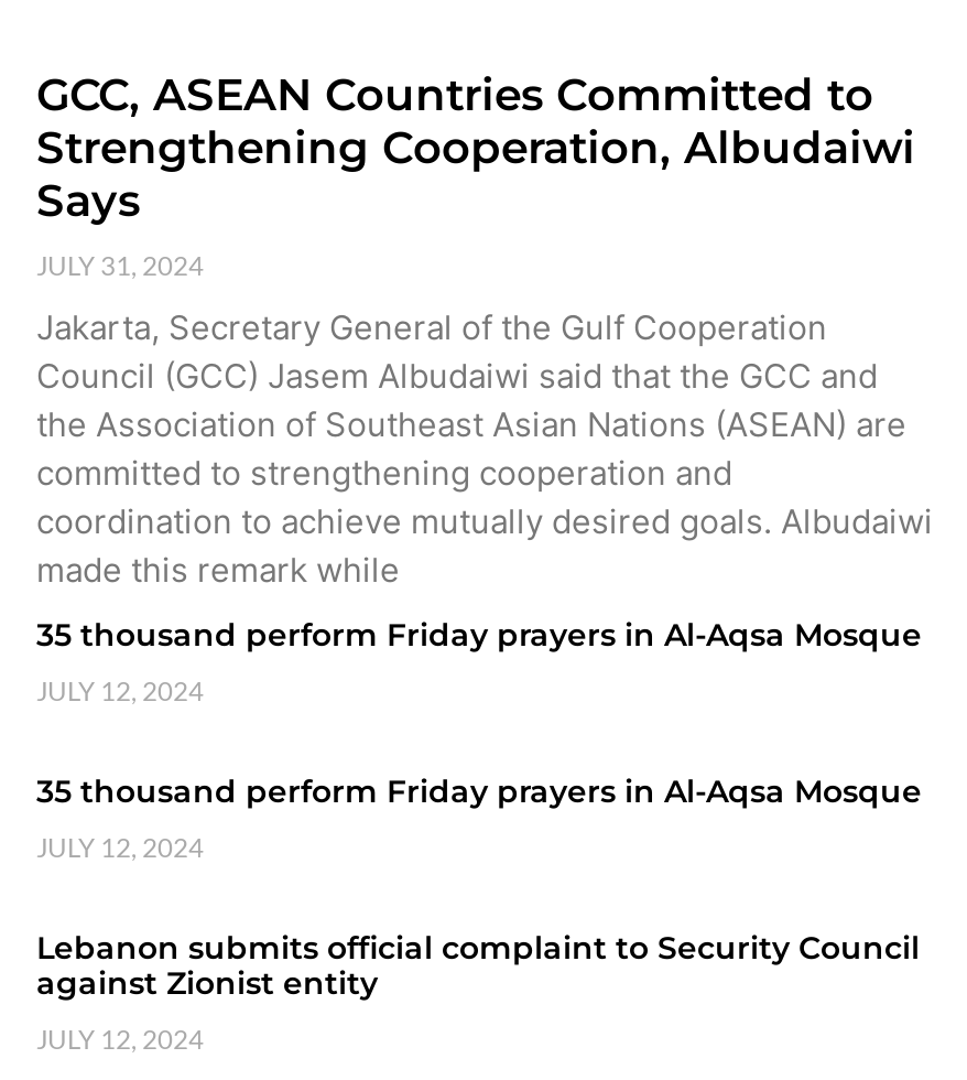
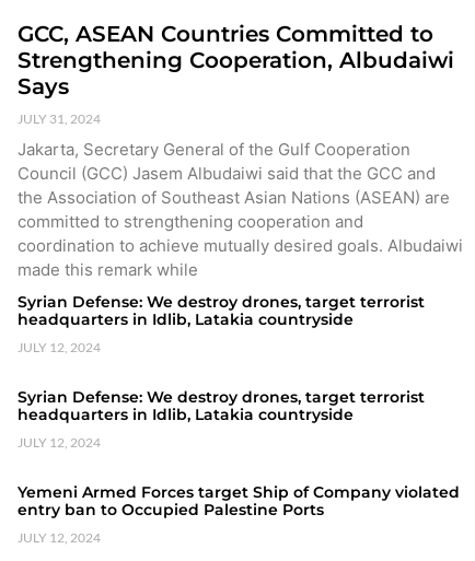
- 35 thousand perform Friday prayers in Al-Aqsa Mosque
+ Syrian Defense: We destroy drones, target terrorist
+ headquarters in Idlib, Latakia countryside

- 35 thousand perform Friday prayers in Al-Aqsa Mosque
+ Syrian Defense: We destroy drones, target terrorist
+ headquarters in Idlib, Latakia countryside

- Lebanon submits official complaint to Security Council
- against Zionist entity
+ Yemeni Armed Forces target Ship of Company violated
+ entry ban to Occupied Palestine Ports
